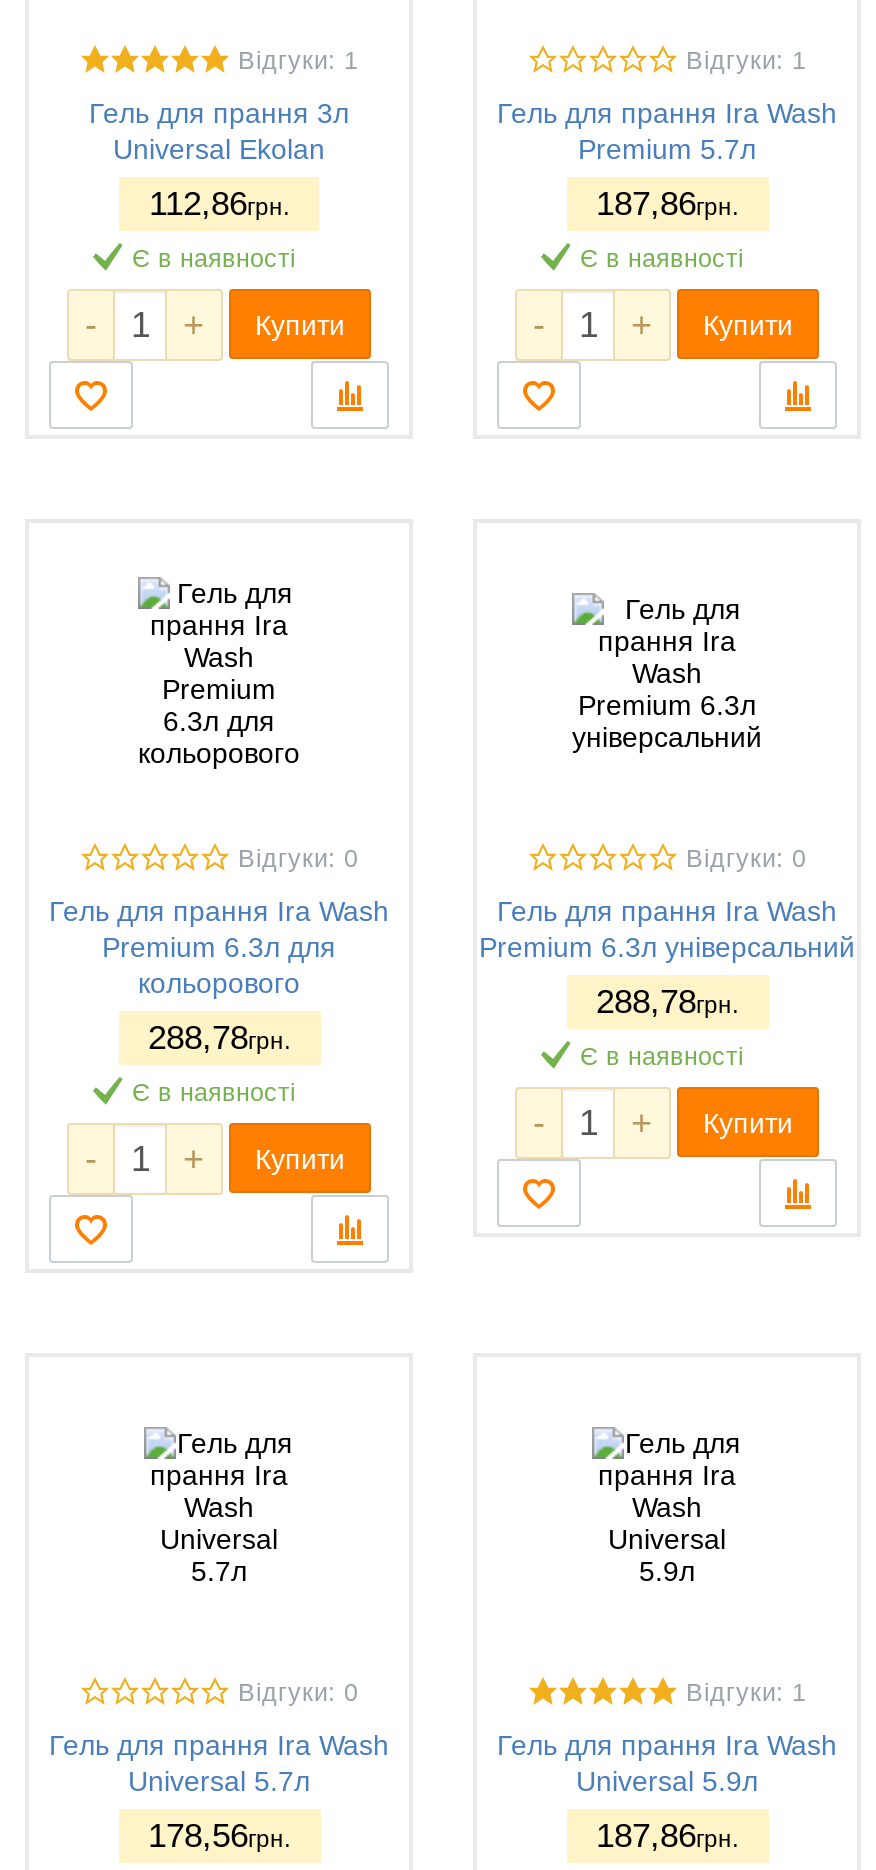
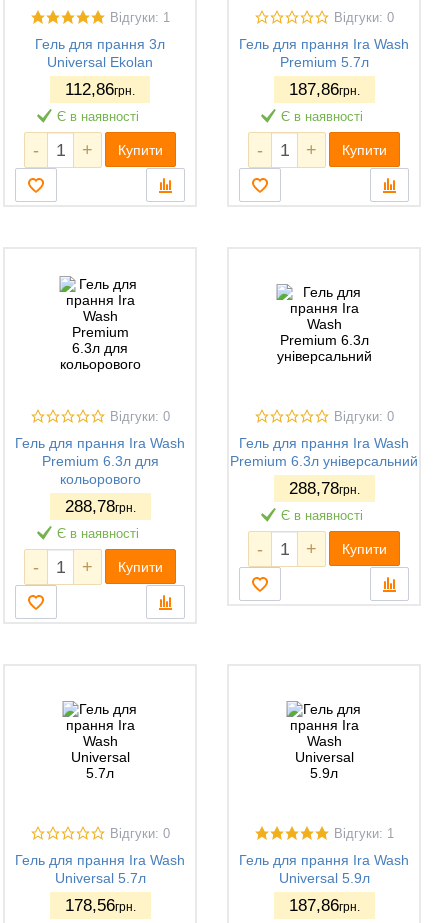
- Відгуки: 1
+ Відгуки: 0
